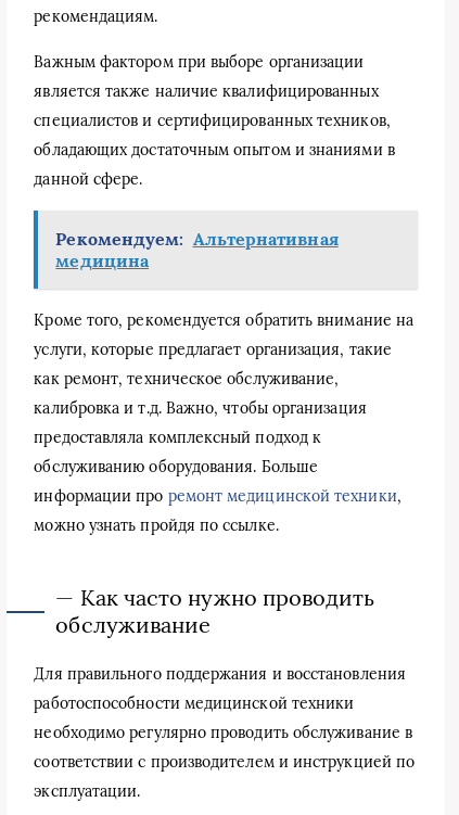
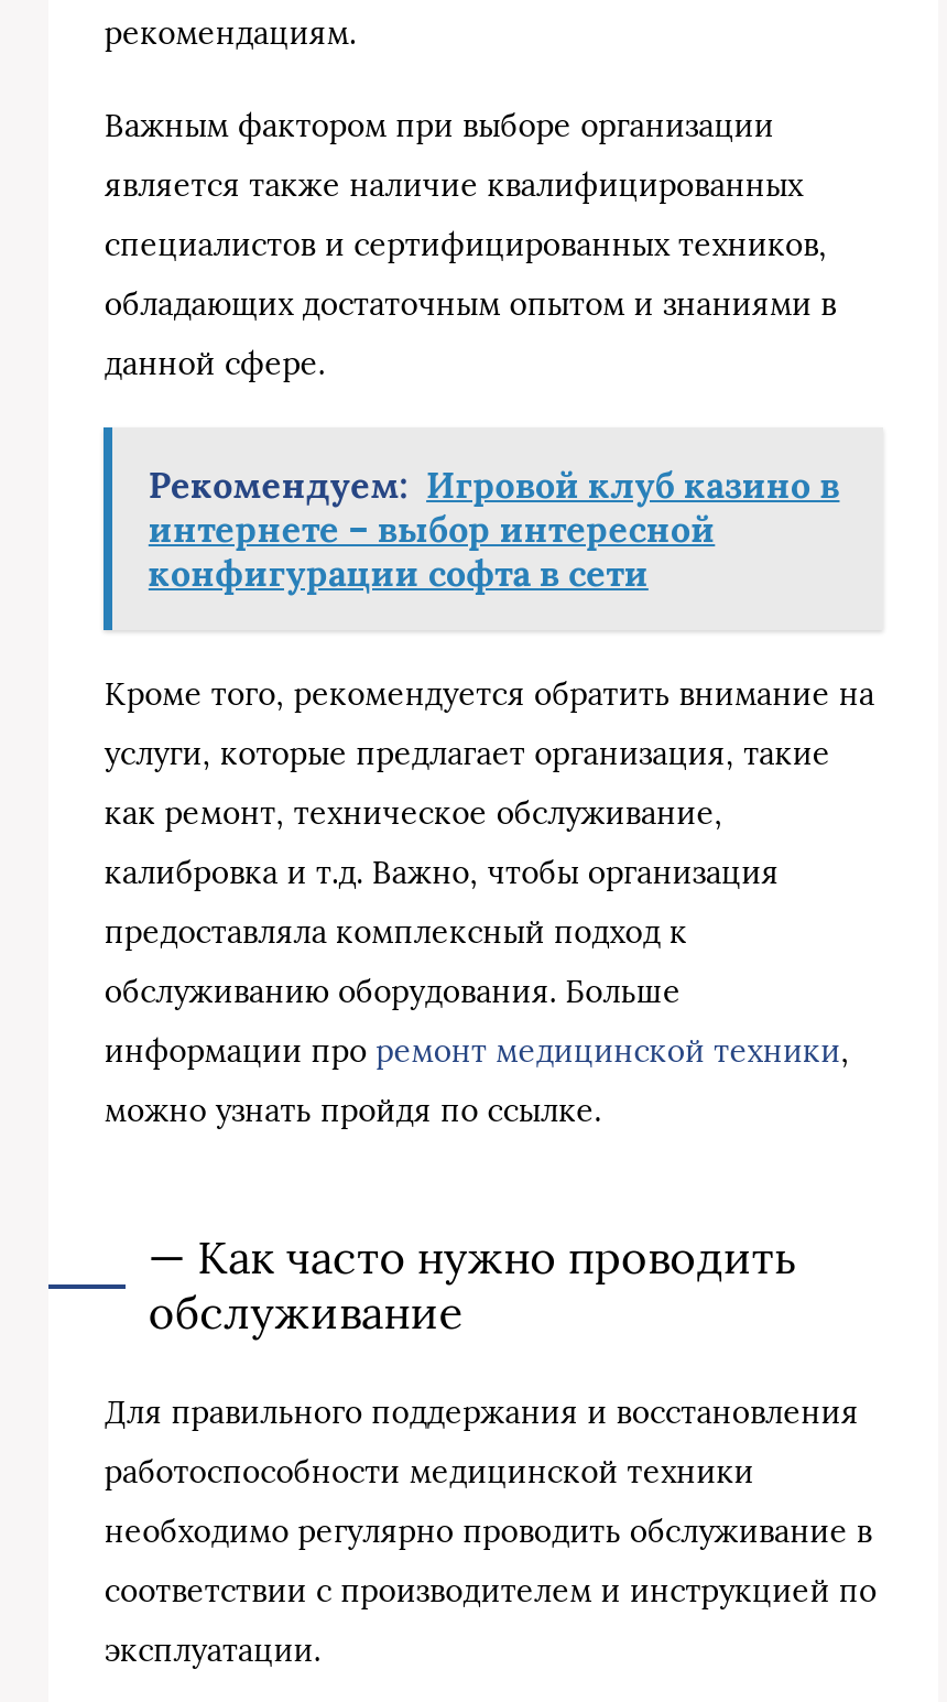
- Рекомендуем: Альтернативная
- медицина
+ Рекомендуем: Игровой клуб казино в
+ интернете – выбор интересной
+ конфигурации софта в сети
